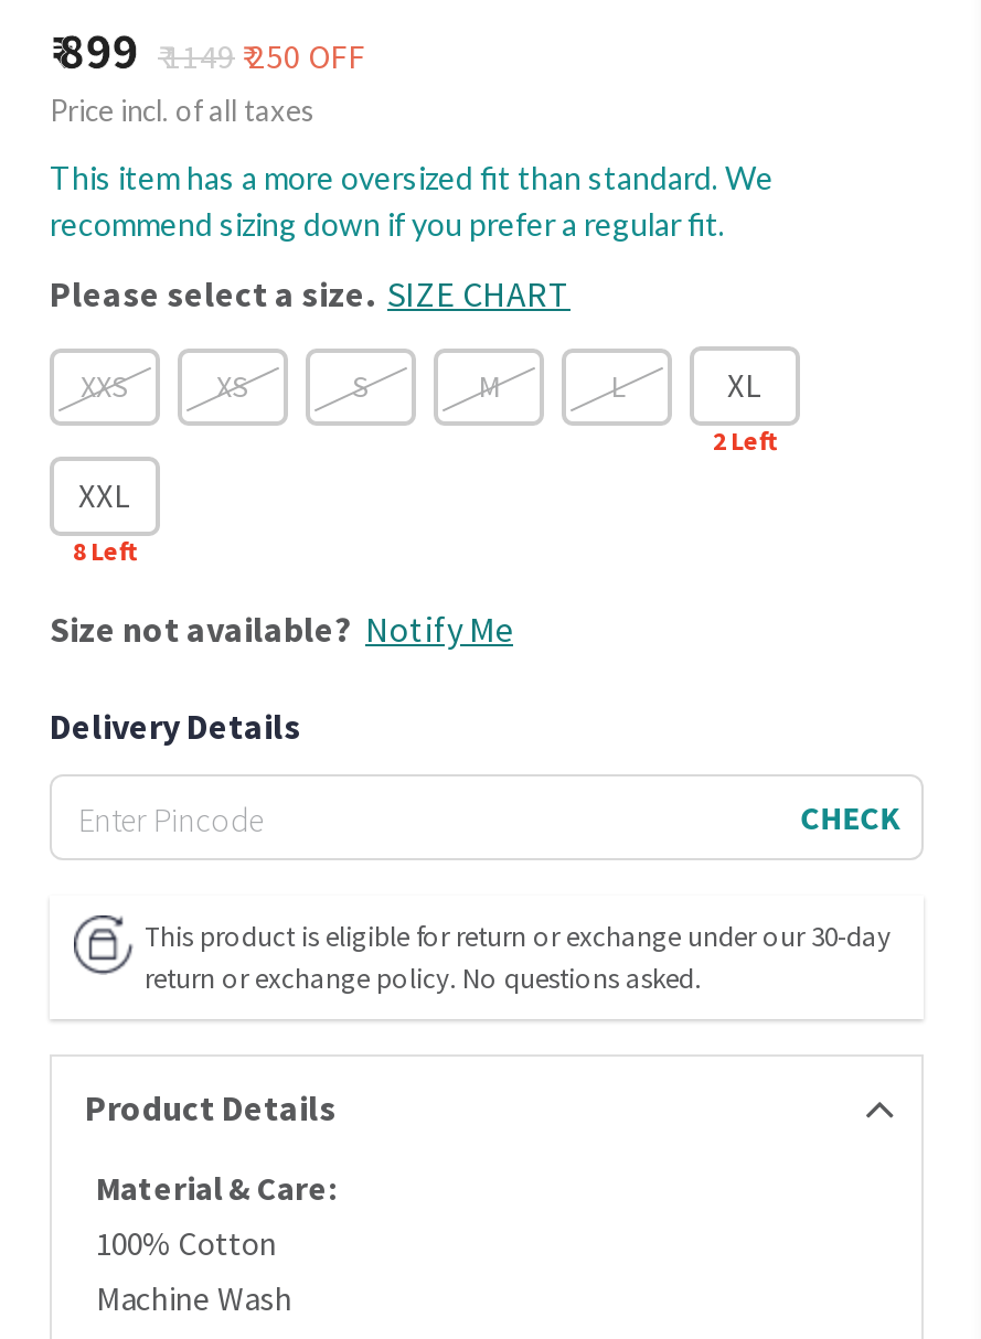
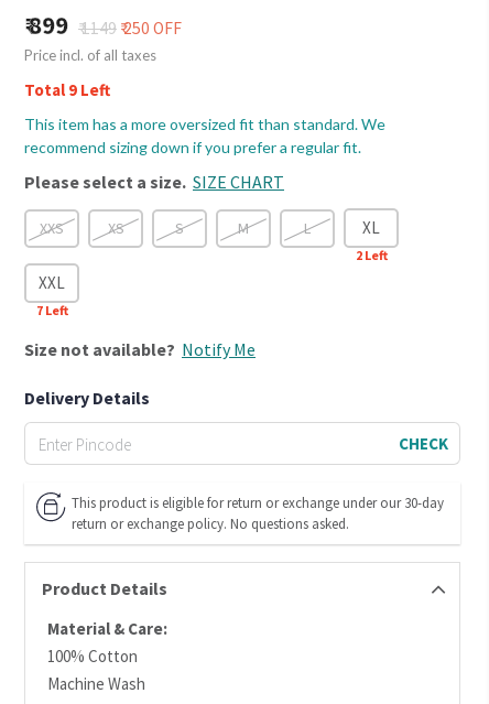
+ Total 9 Left

- 8Left
+ 7Left
